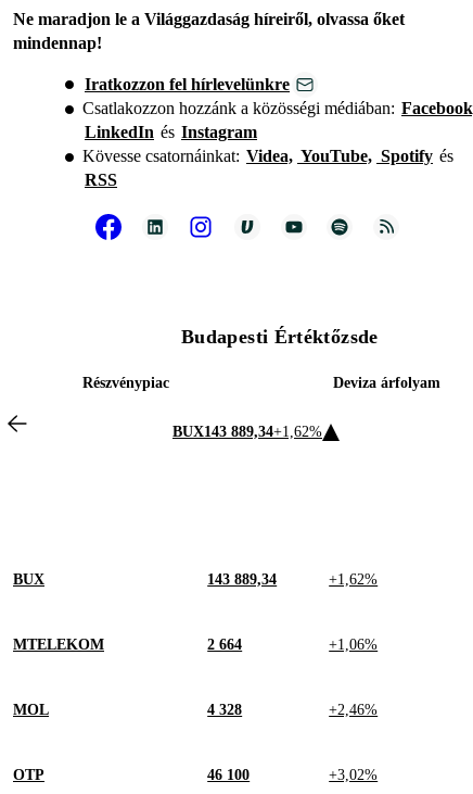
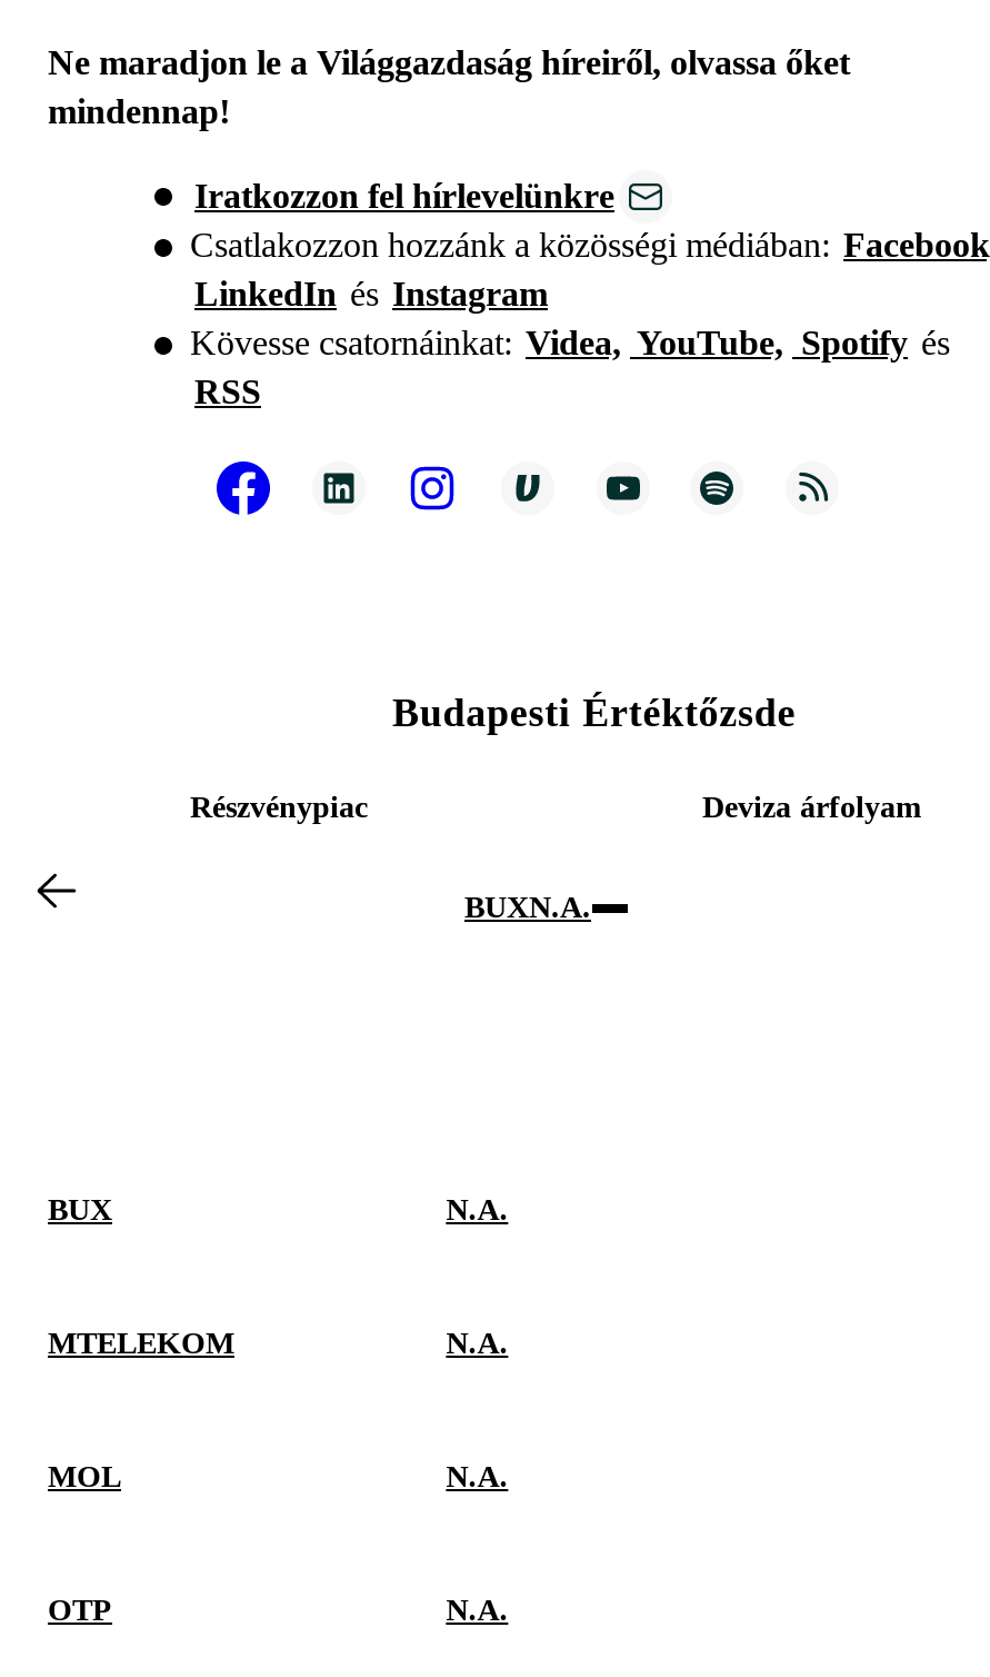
- BUX143 889,34+1,62%
+ BUXN.A.

- 143 889,34
- +1,62%
+ N.A.

- 2 664
- +1,06%
+ N.A.

- 4 328
- +2,46%
+ N.A.

- 46 100
- +3,02%
+ N.A.
